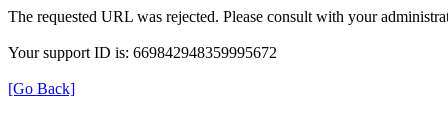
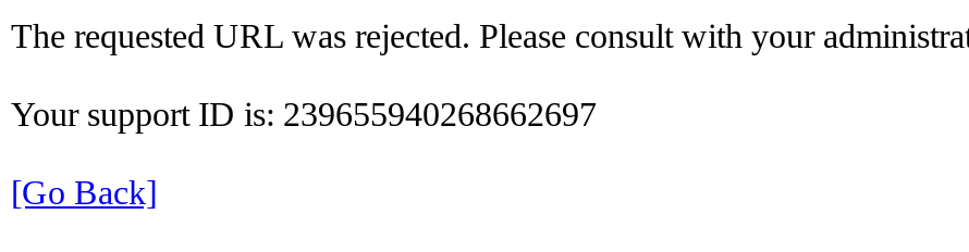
- Your support ID is: 669842948359995672
+ Your support ID is: 239655940268662697
